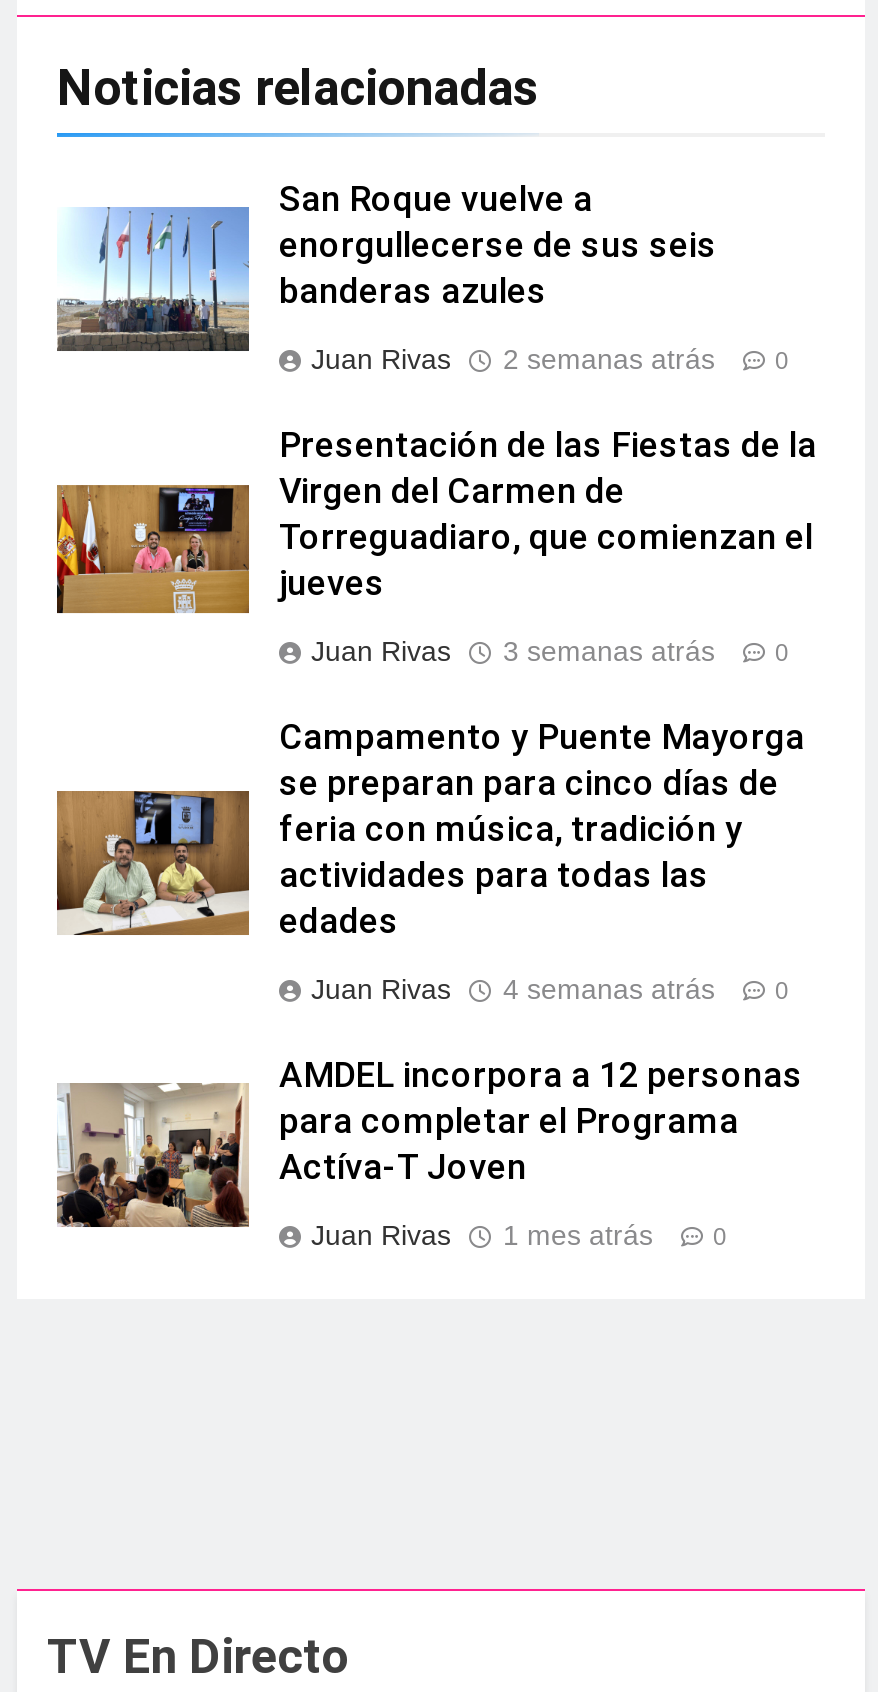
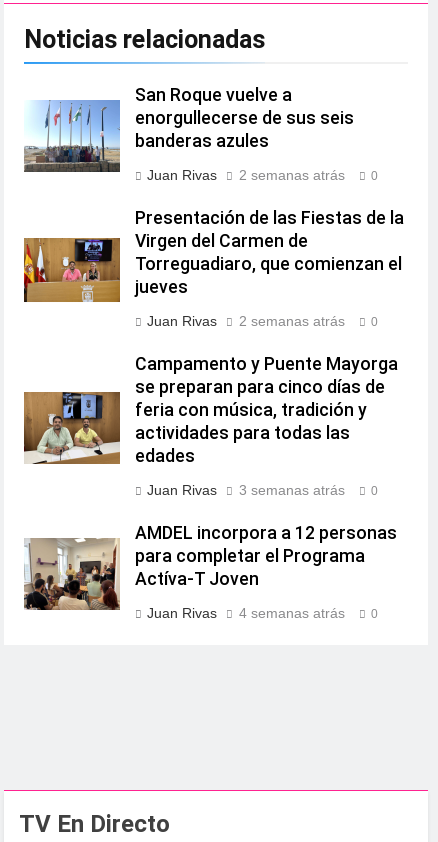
moved down: 3 semanas atrás

+ 2 semanas atrás

moved down: 4 semanas atrás

- 1 mes atrás
